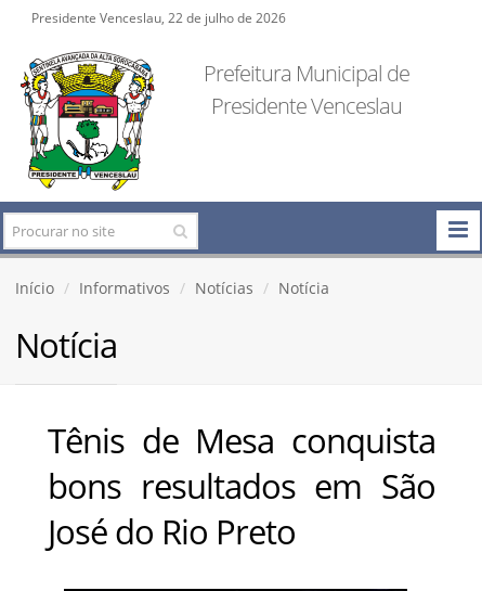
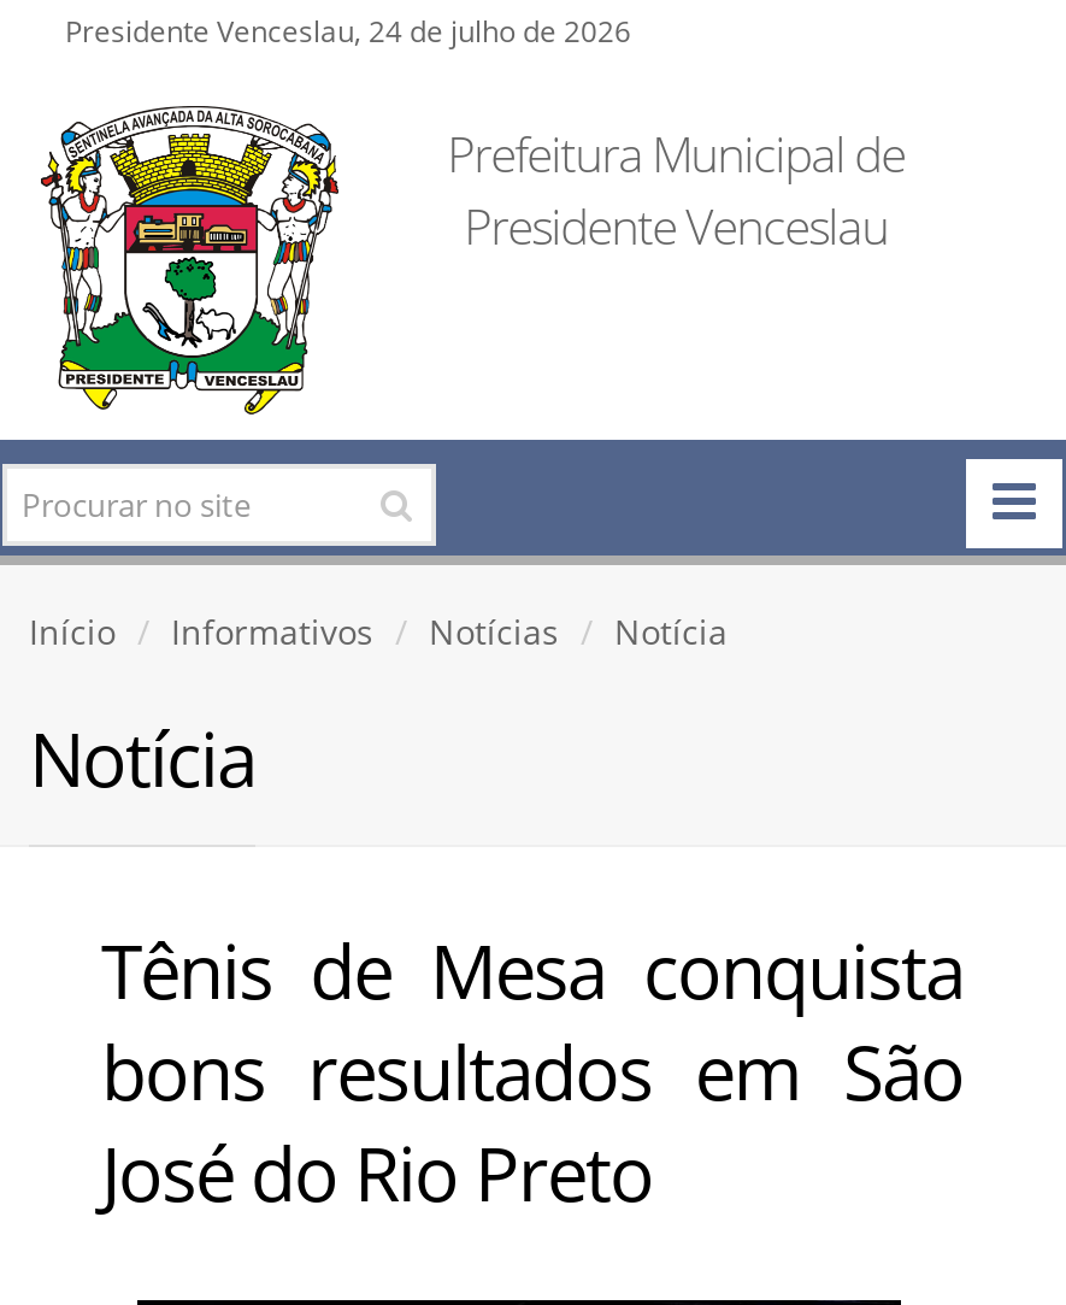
- Presidente Venceslau, 22 de julho de 2026
+ Presidente Venceslau, 24 de julho de 2026
